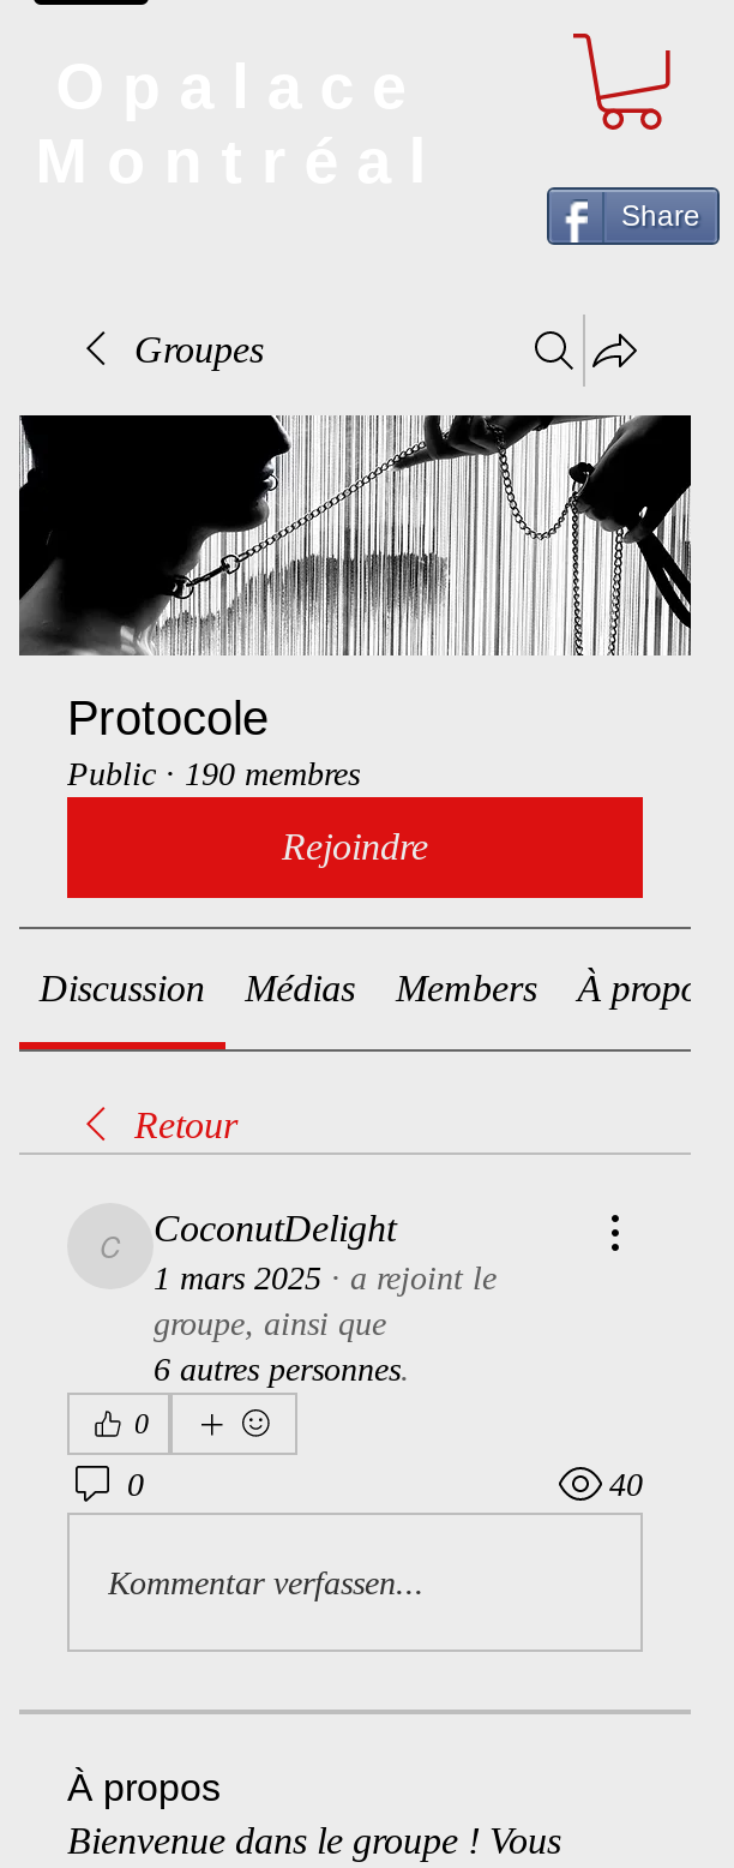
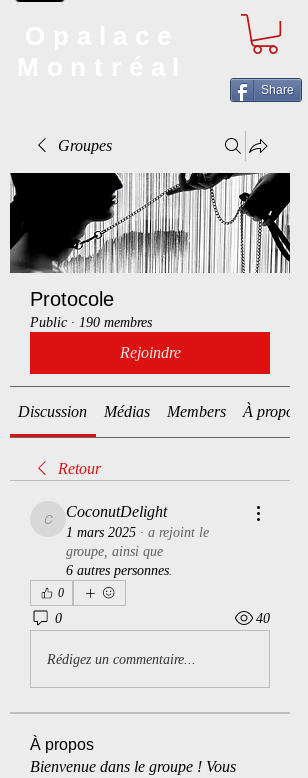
- Kommentar verfassen...
+ Rédigez un commentaire...
